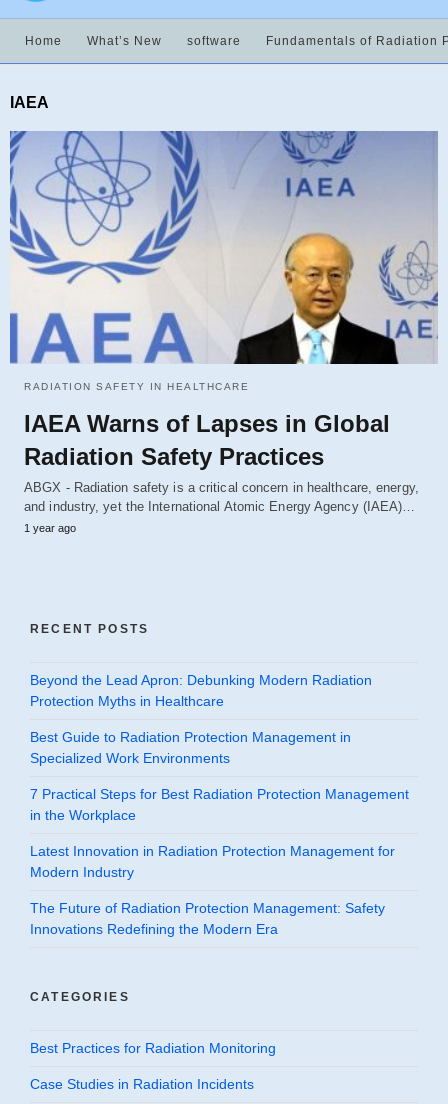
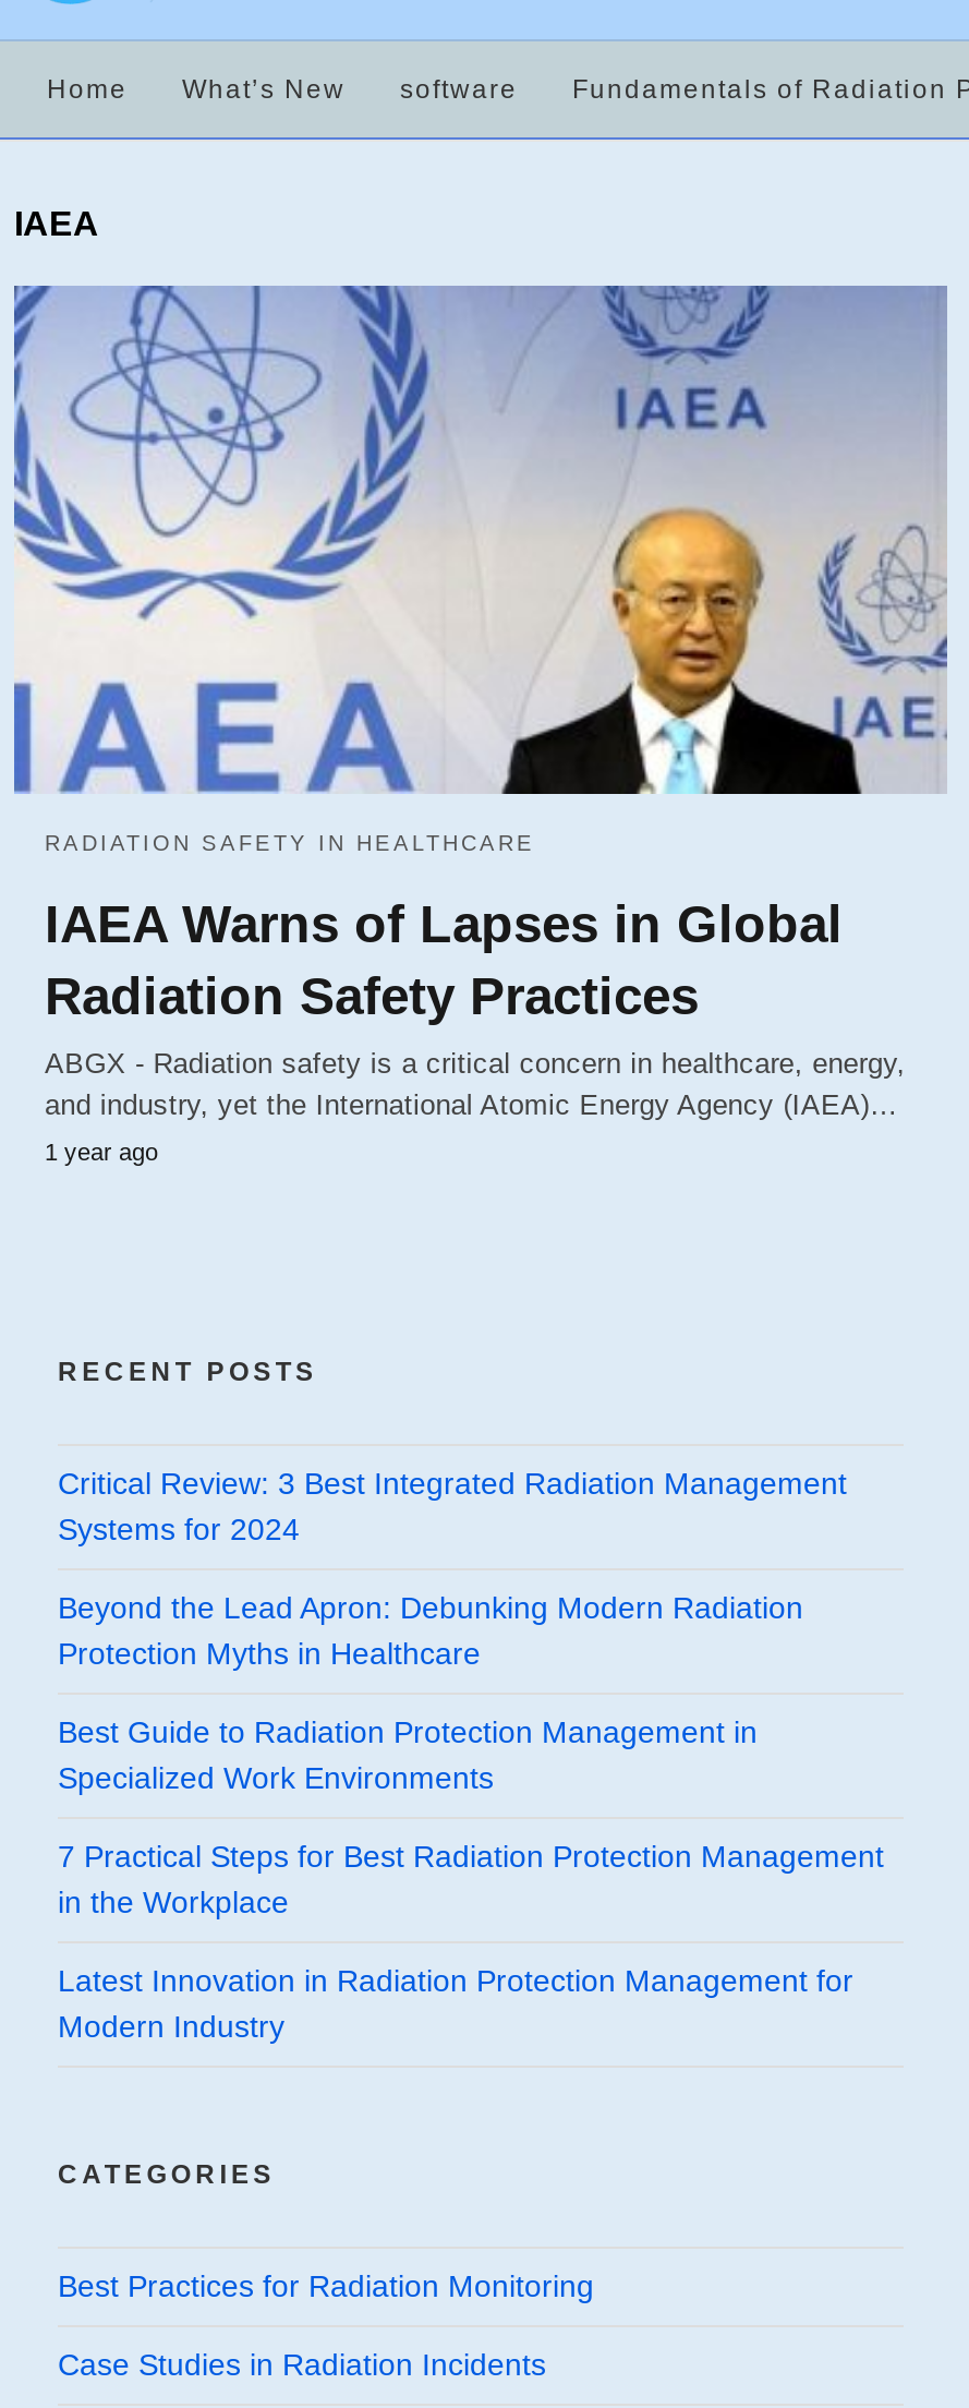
+ Critical Review: 3 Best Integrated Radiation Management
+ Systems for 2024

moved down: Beyond the Lead Apron: Debunking Modern Radiation | Protection Myths in Healthcare | Best Guide to Radiation Protection Management in | Specialized Work Environments | 7 Practical Steps for Best Radiation Protection Management | in the Workplace | Latest Innovation in Radiation Protection Management for | Modern Industry

- The Future of Radiation Protection Management: Safety
- Innovations Redefining the Modern Era
